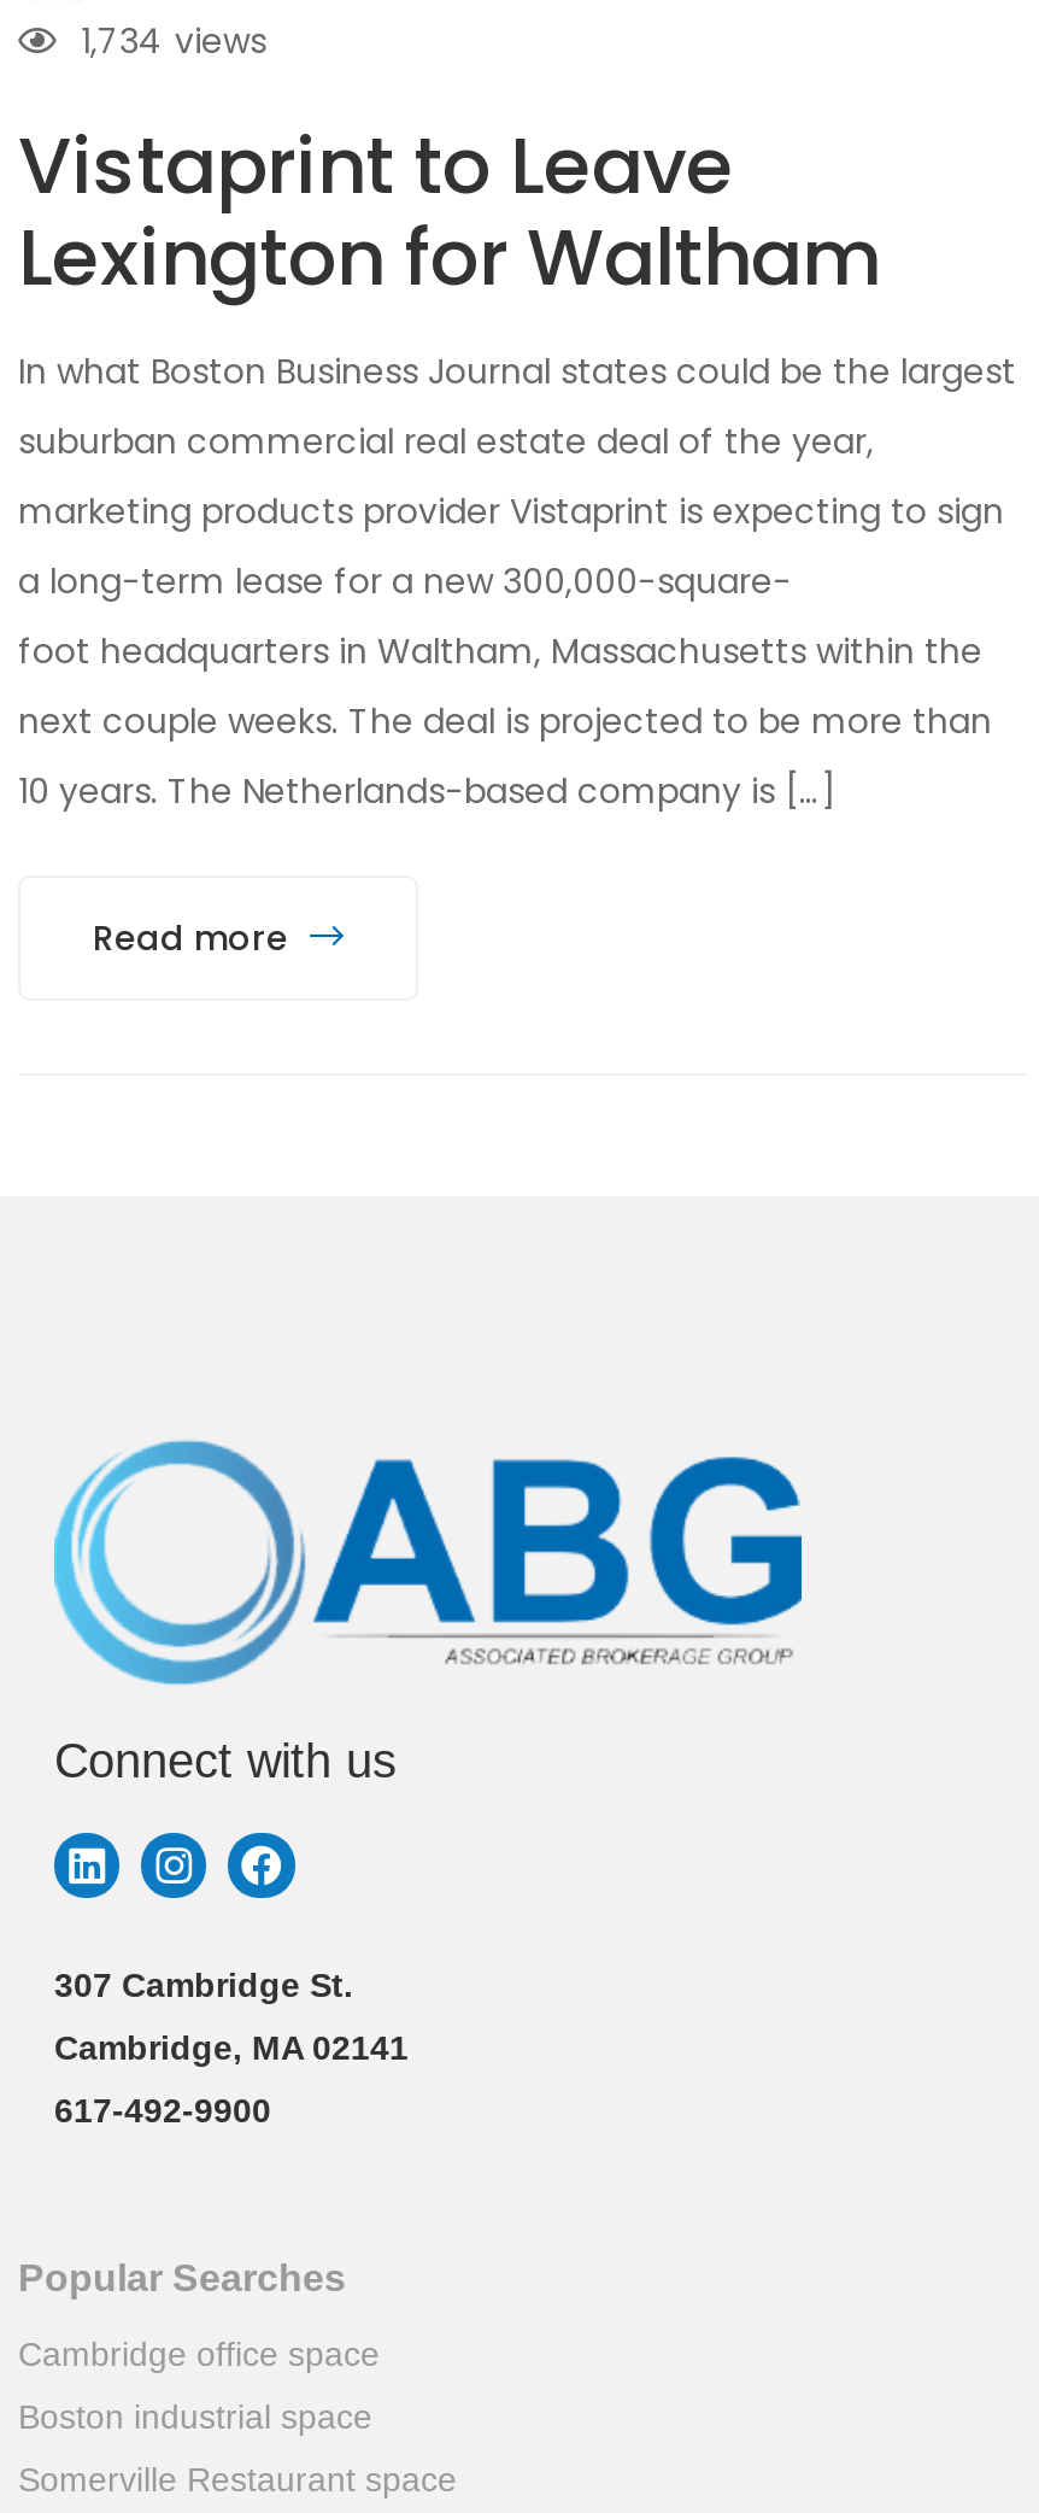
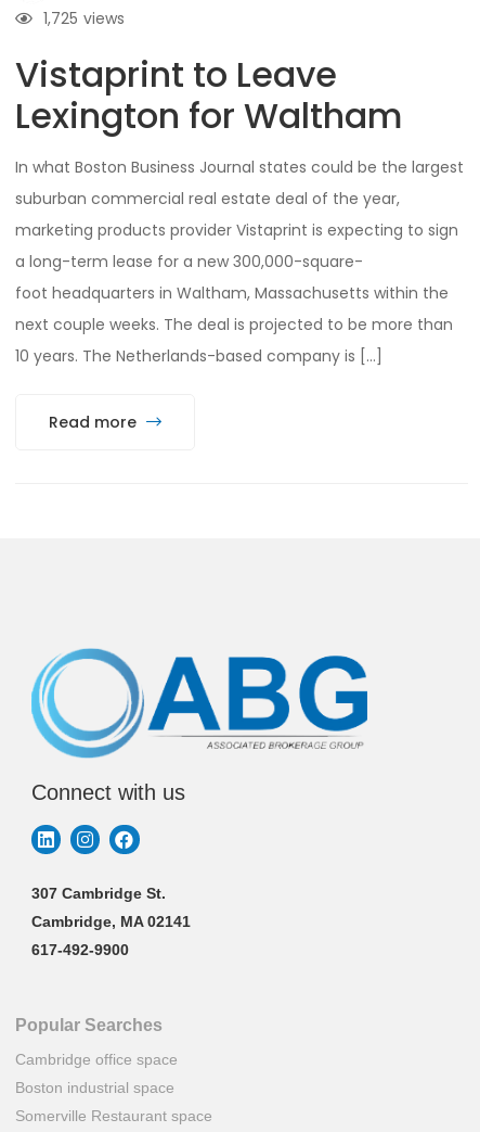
- 1,734 views
+ 1,725 views
